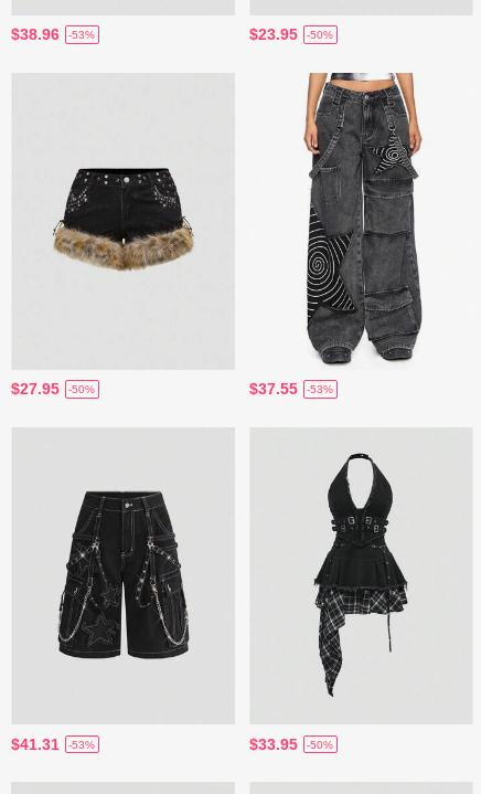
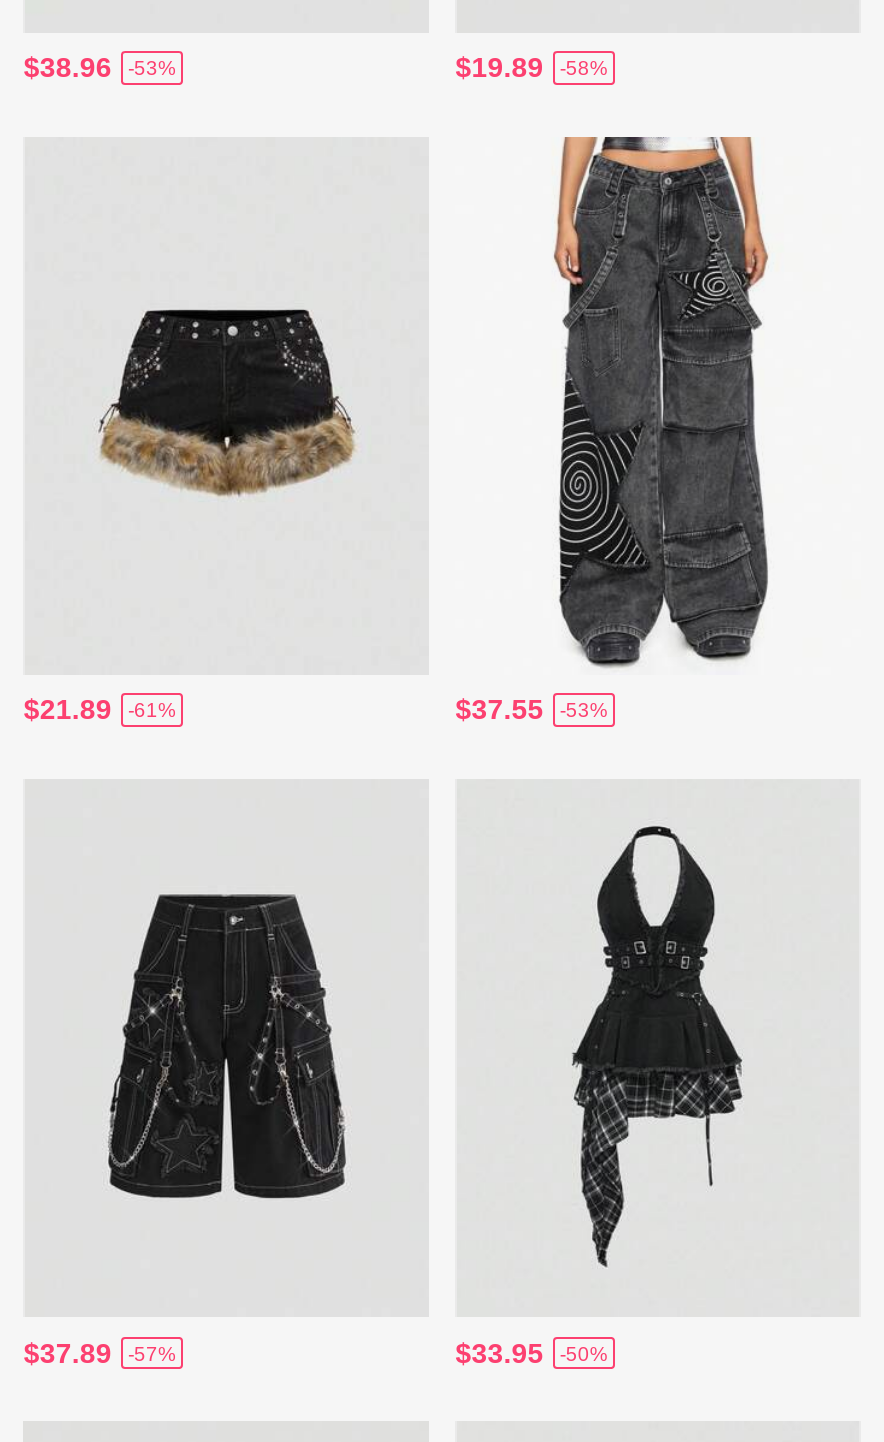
- $23.95
+ $19.89

- -50%
+ -58%

- $27.95
+ $21.89

- -50%
+ -61%

- $41.31
+ $37.89

- -53%
+ -57%
